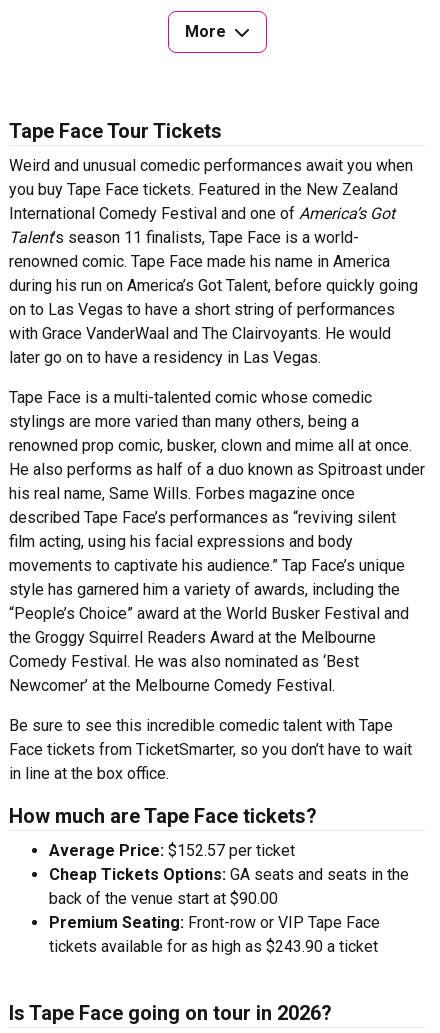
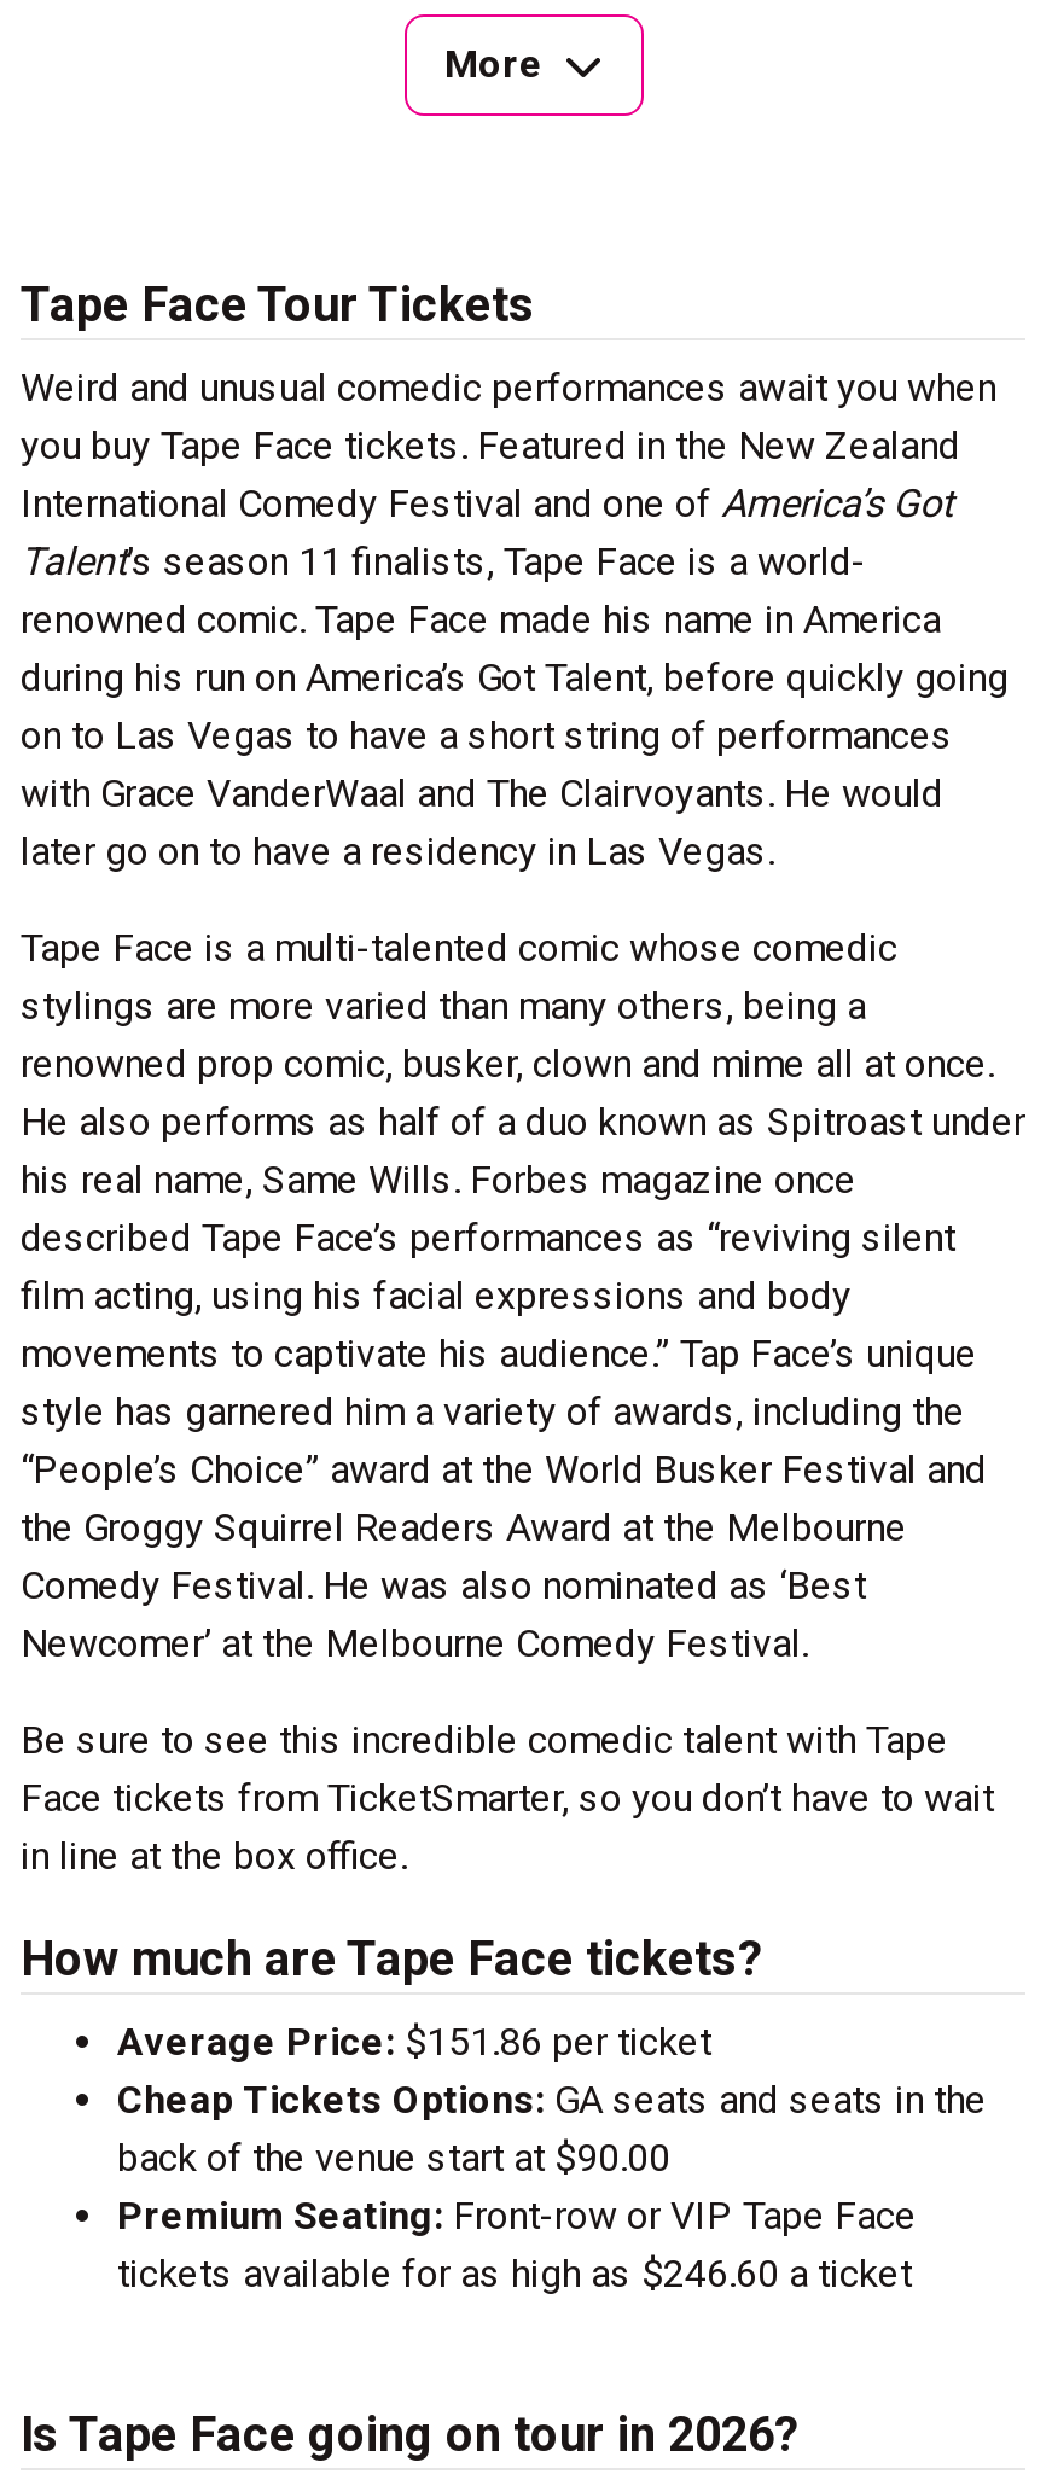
- Average Price: $152.57 per ticket
+ Average Price: $151.86 per ticket

- tickets available for as high as $243.90 a ticket
+ tickets available for as high as $246.60 a ticket
